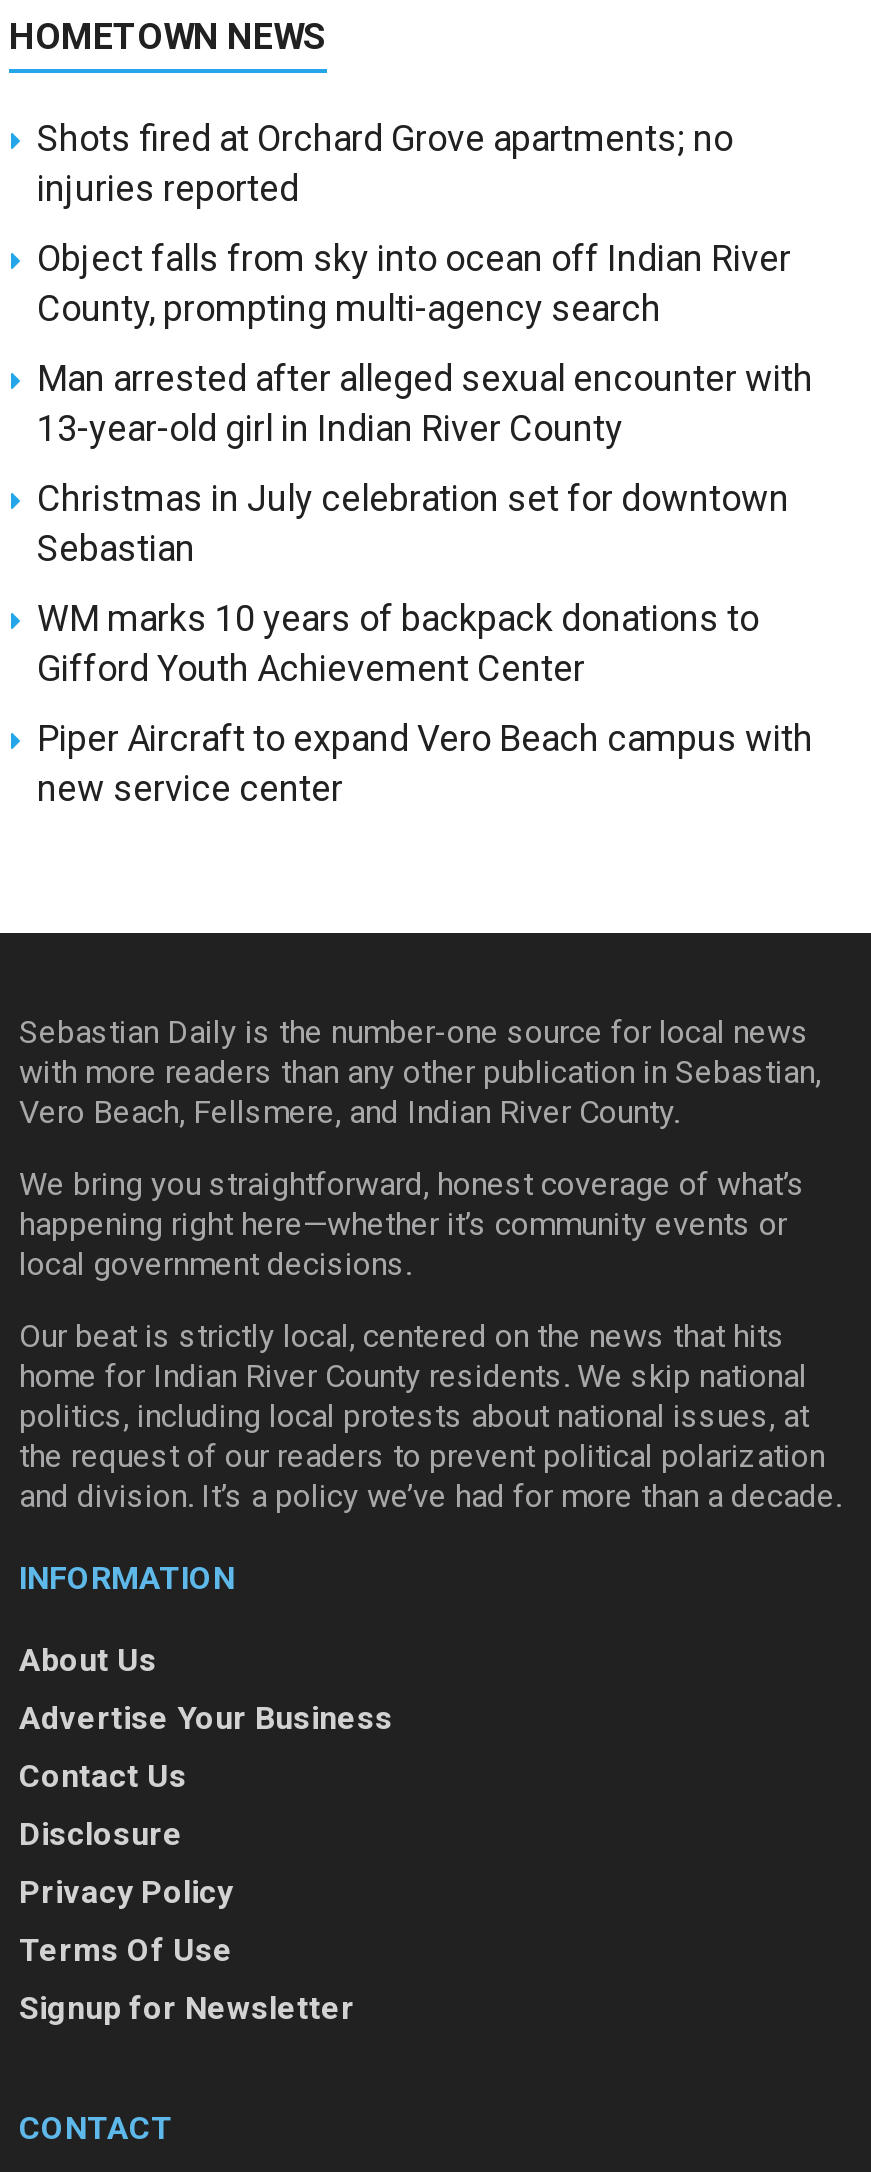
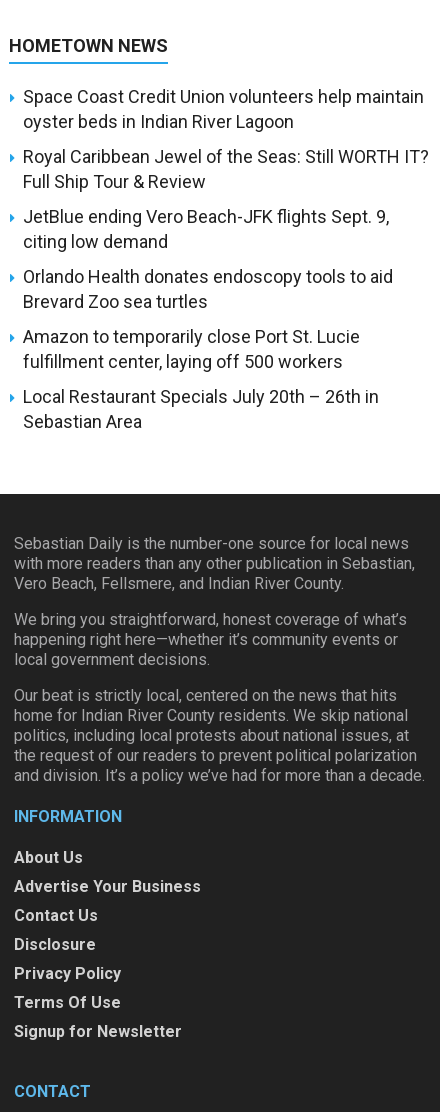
- Shots fired at Orchard Grove apartments; no
- injuries reported
+ Space Coast Credit Union volunteers help maintain
+ oyster beds in Indian River Lagoon

- Object falls from sky into ocean off Indian River
- County, prompting multi-agency search
+ Royal Caribbean Jewel of the Seas: Still WORTH IT?
+ Full Ship Tour & Review

- Man arrested after alleged sexual encounter with
- 13-year-old girl in Indian River County
+ JetBlue ending Vero Beach-JFK flights Sept. 9,
+ citing low demand

- Christmas in July celebration set for downtown
- Sebastian
+ Orlando Health donates endoscopy tools to aid
+ Brevard Zoo sea turtles

- WM marks 10 years of backpack donations to
- Gifford Youth Achievement Center
+ Amazon to temporarily close Port St. Lucie
+ fulfillment center, laying off 500 workers

- Piper Aircraft to expand Vero Beach campus with
- new service center
+ Local Restaurant Specials July 20th – 26th in
+ Sebastian Area
